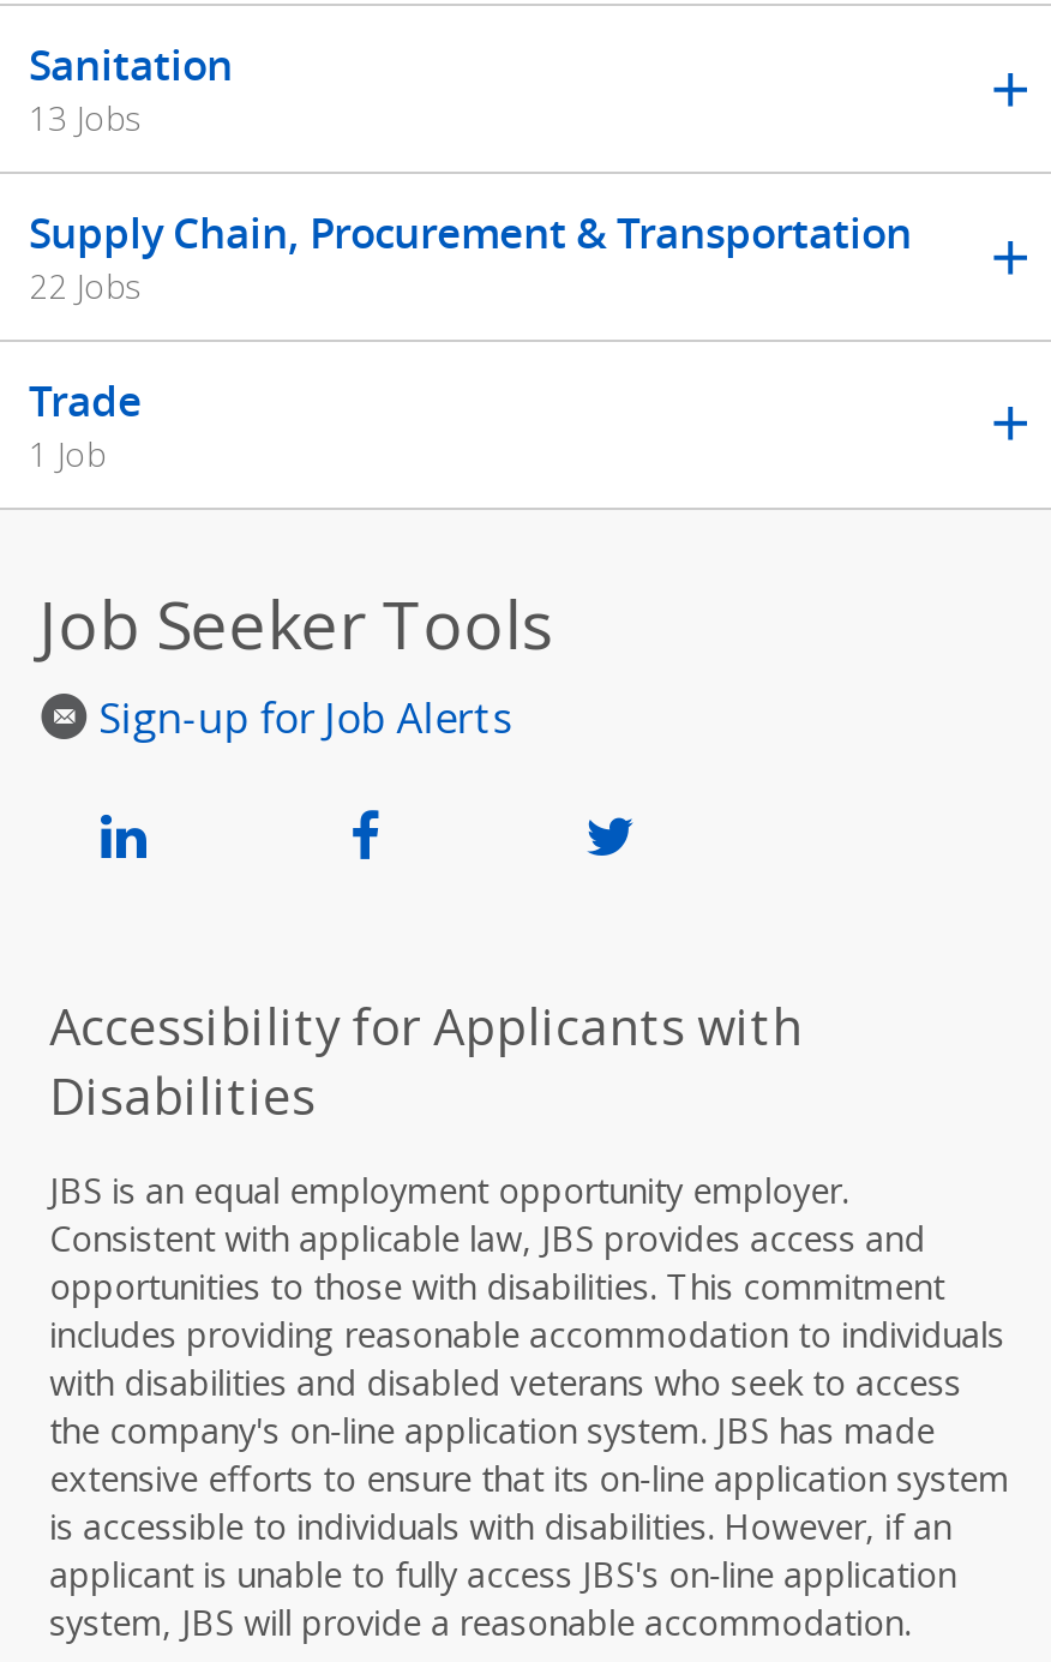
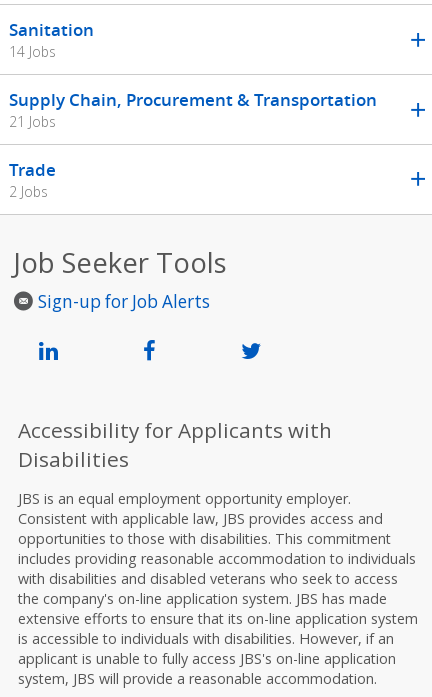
- 13 Jobs
+ 14 Jobs

- 22 Jobs
+ 21 Jobs

- 1 Job
+ 2 Jobs
